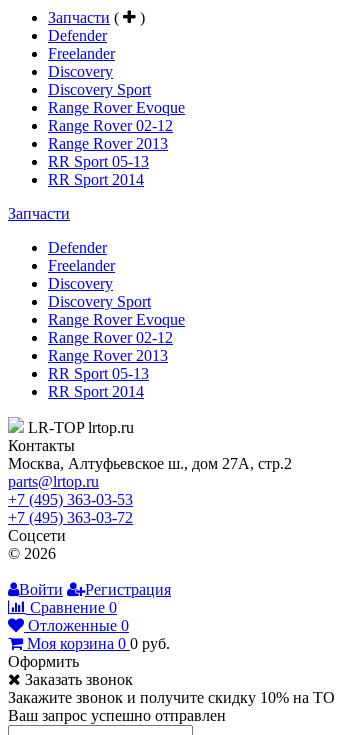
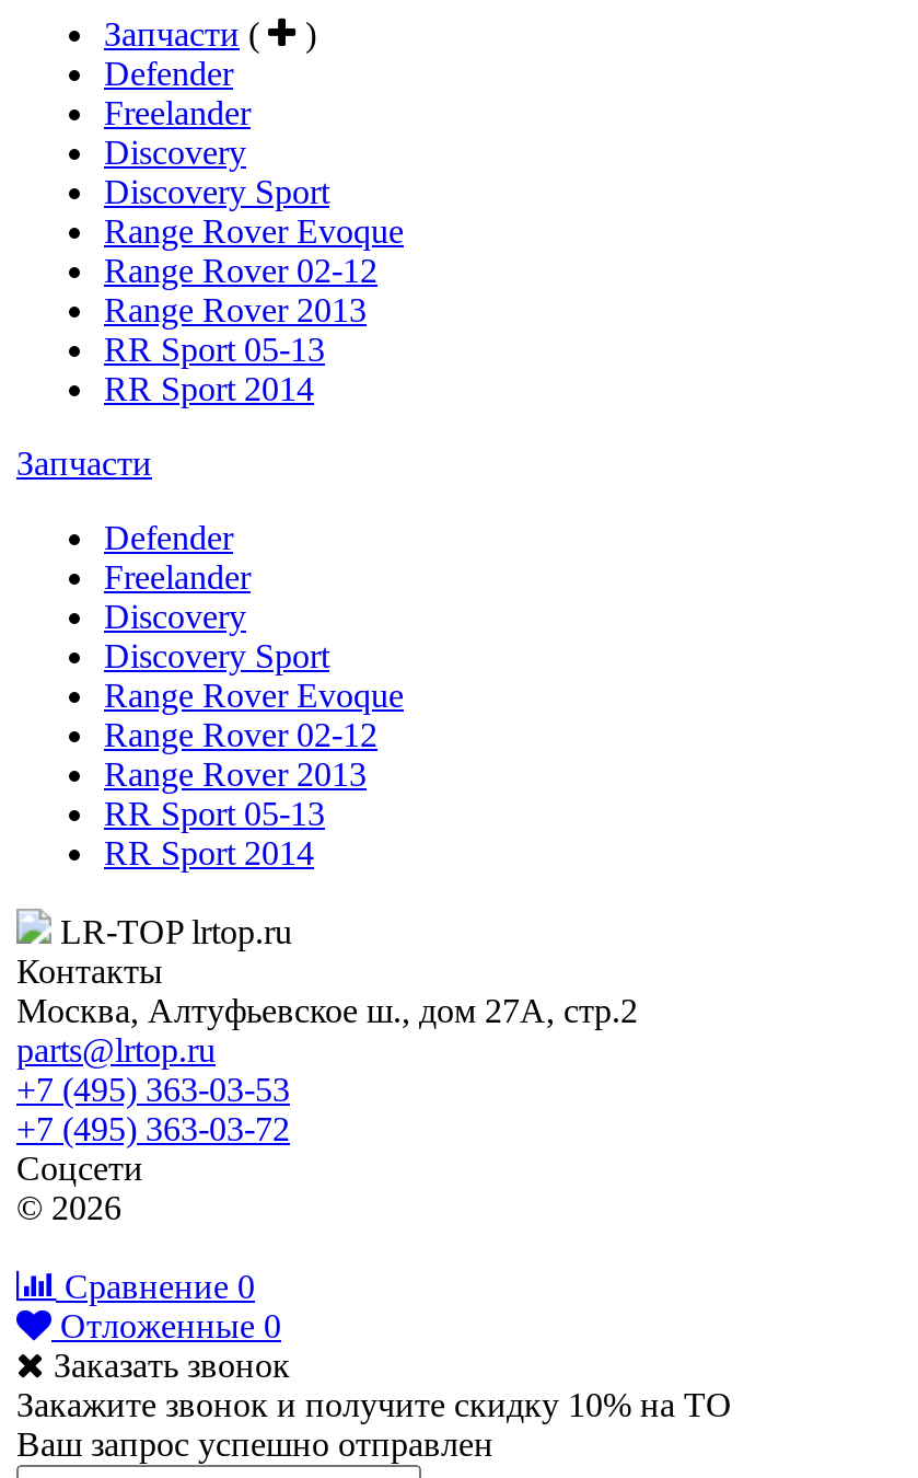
- Войти
- Регистрация

- Моя корзина 0 0 руб.
- Оформить
